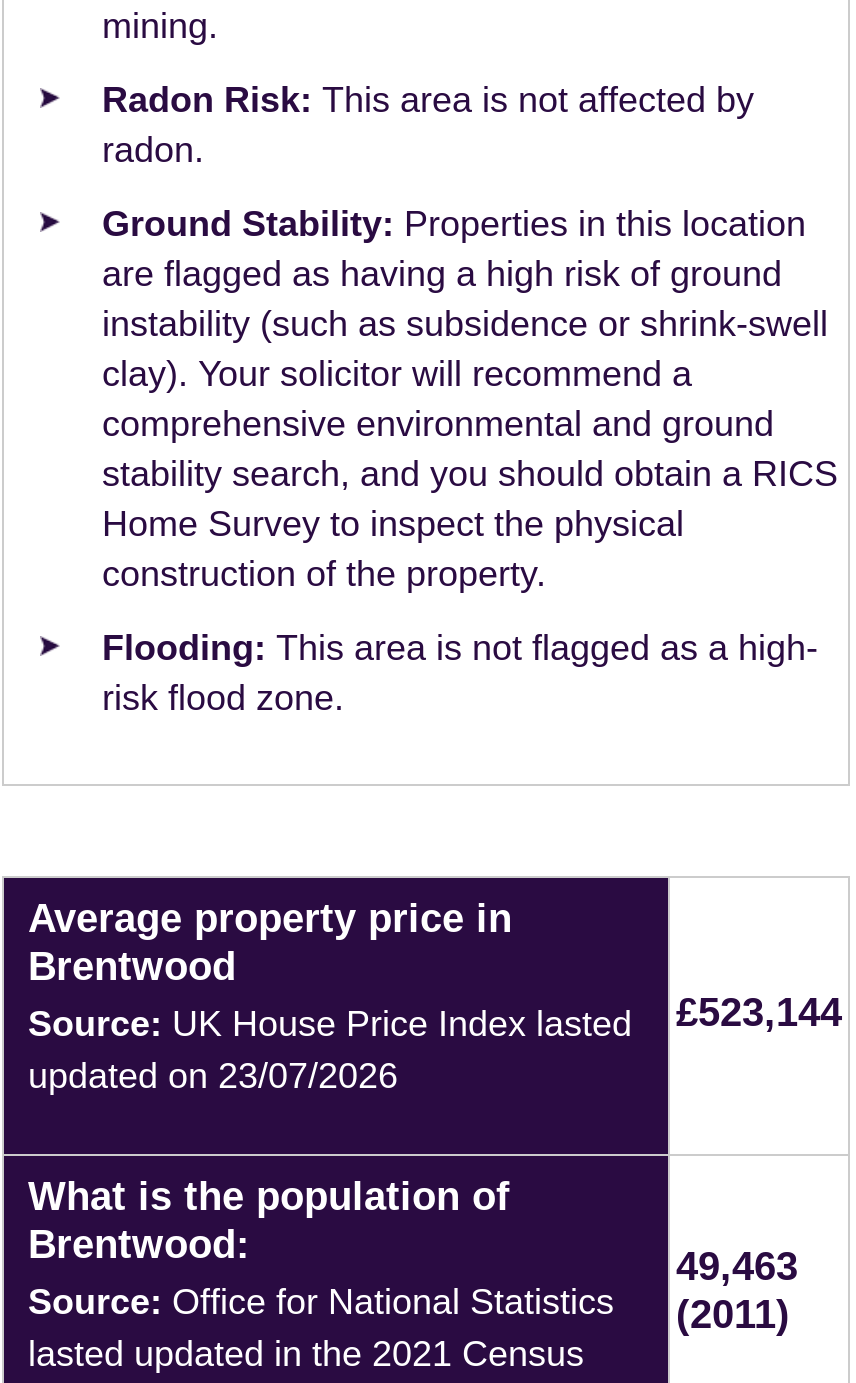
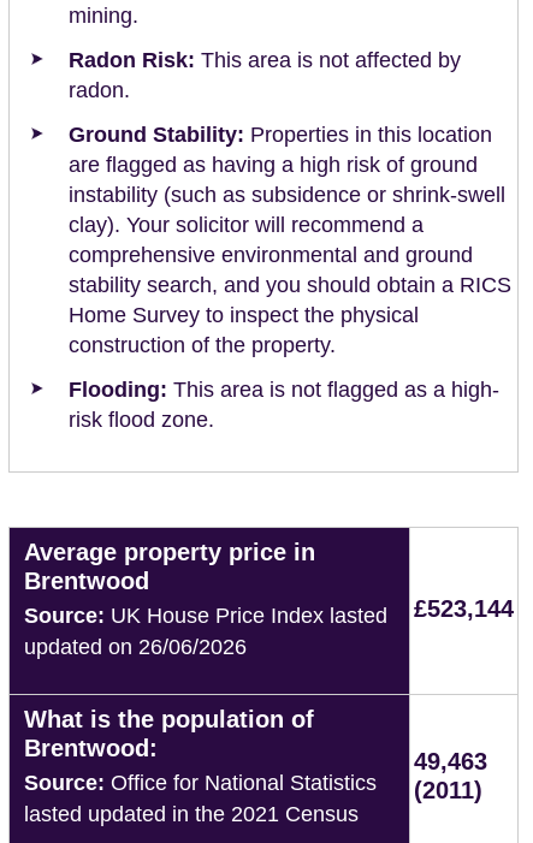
- updated on 23/07/2026
+ updated on 26/06/2026
